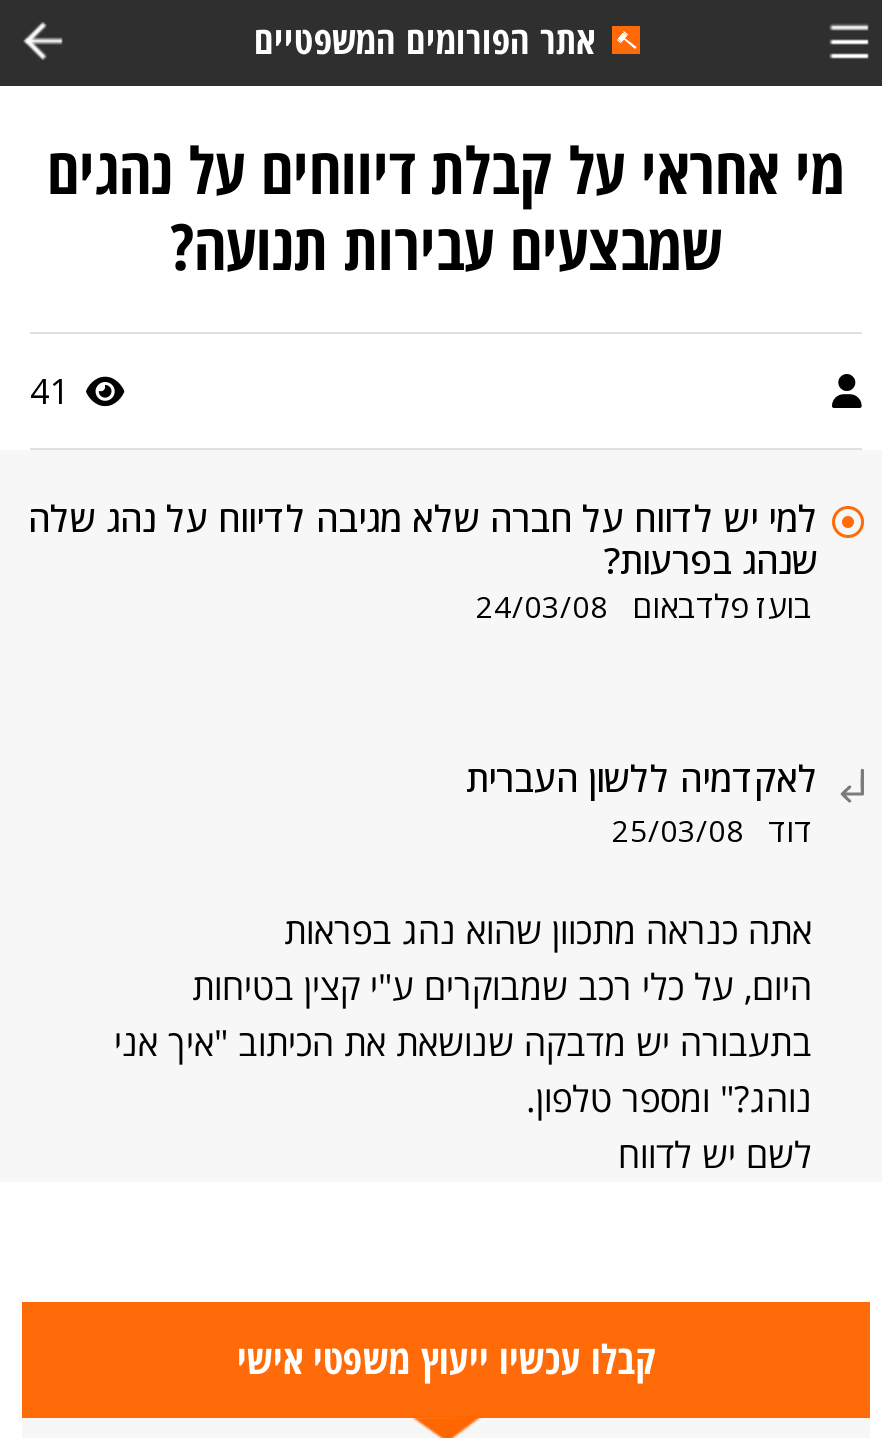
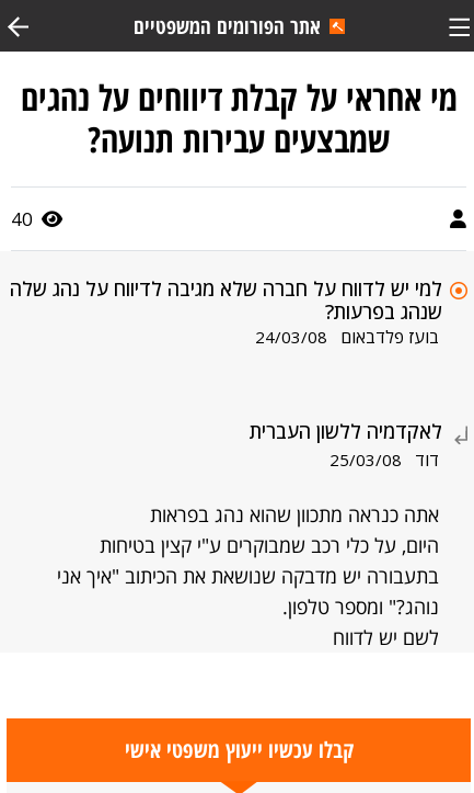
- 41
+ 40
